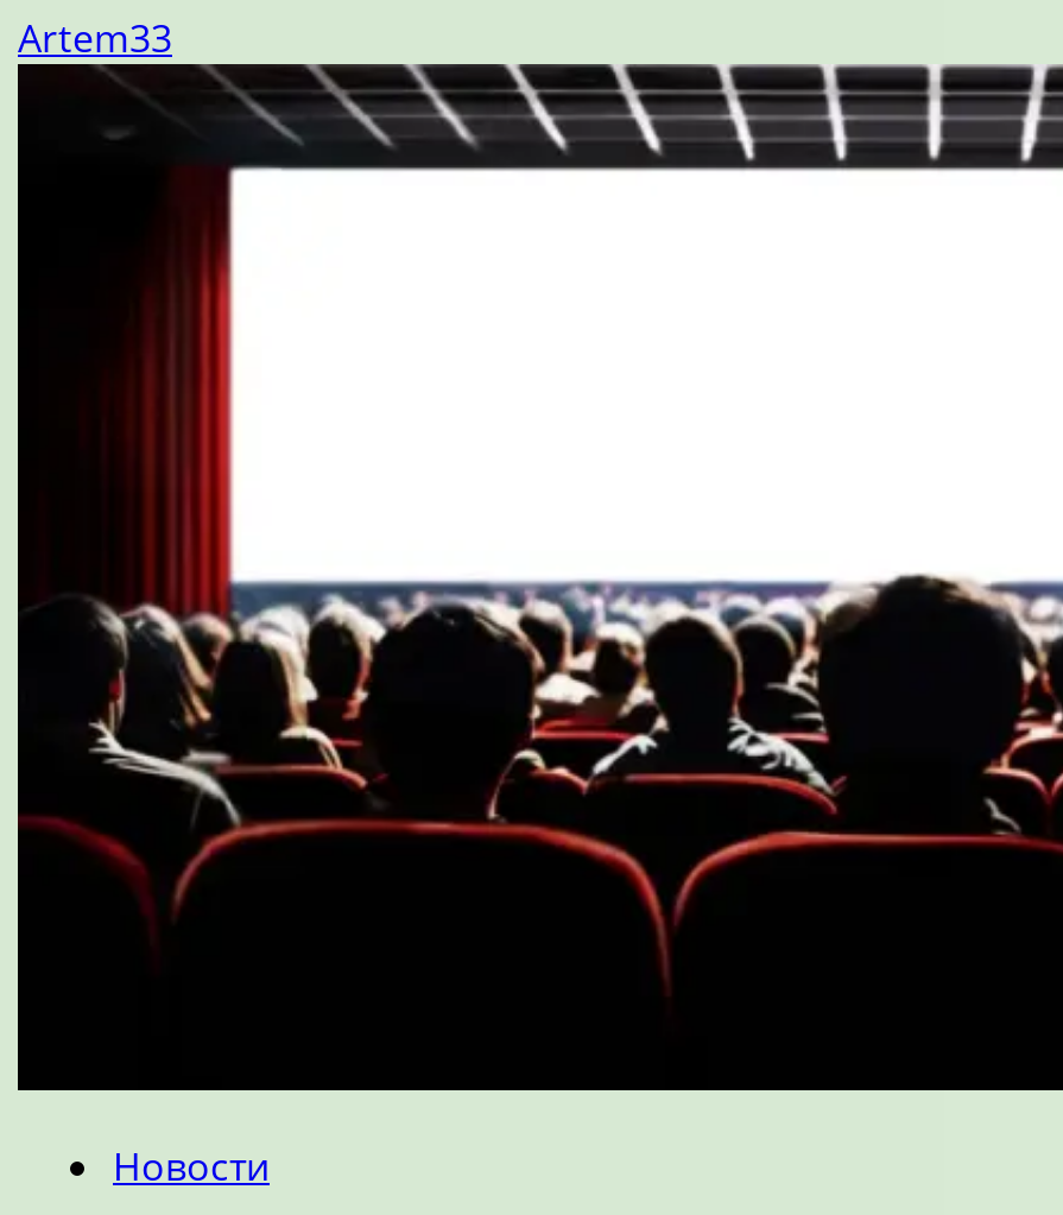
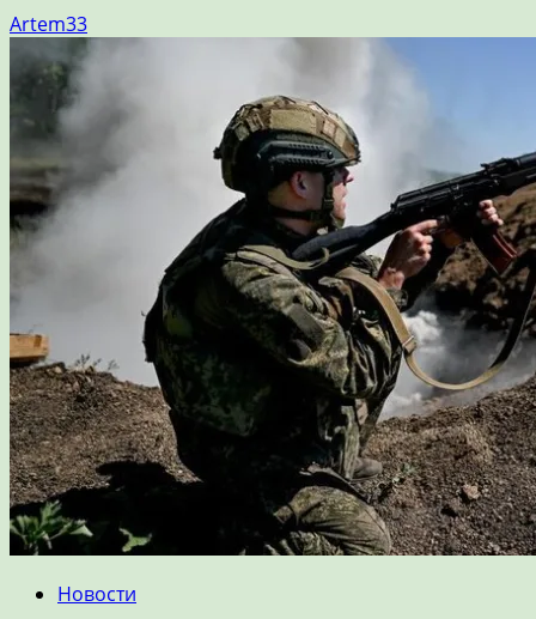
- [image]
+ [image]
